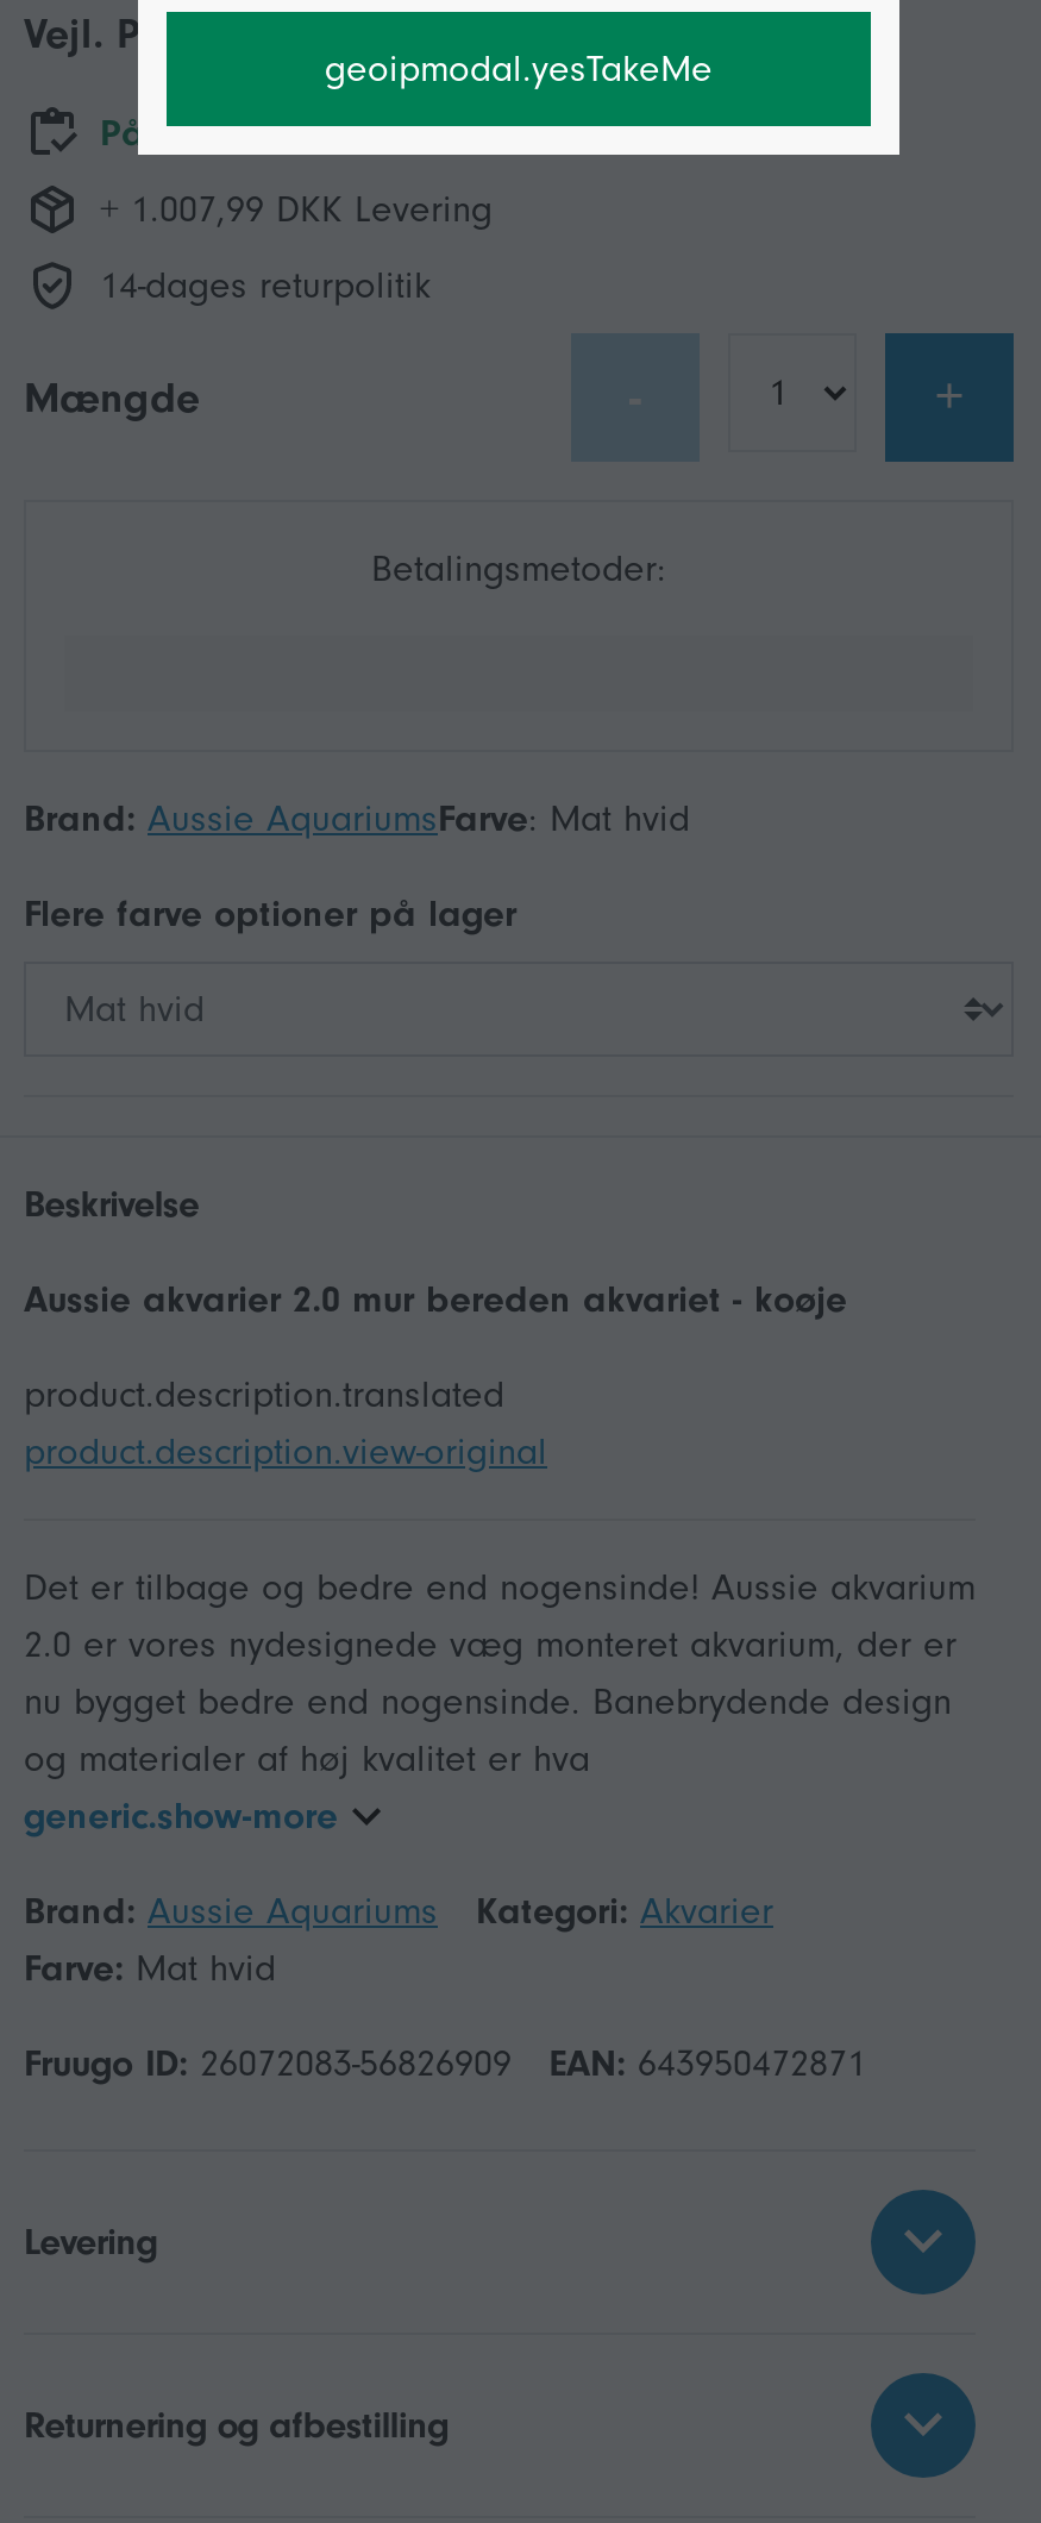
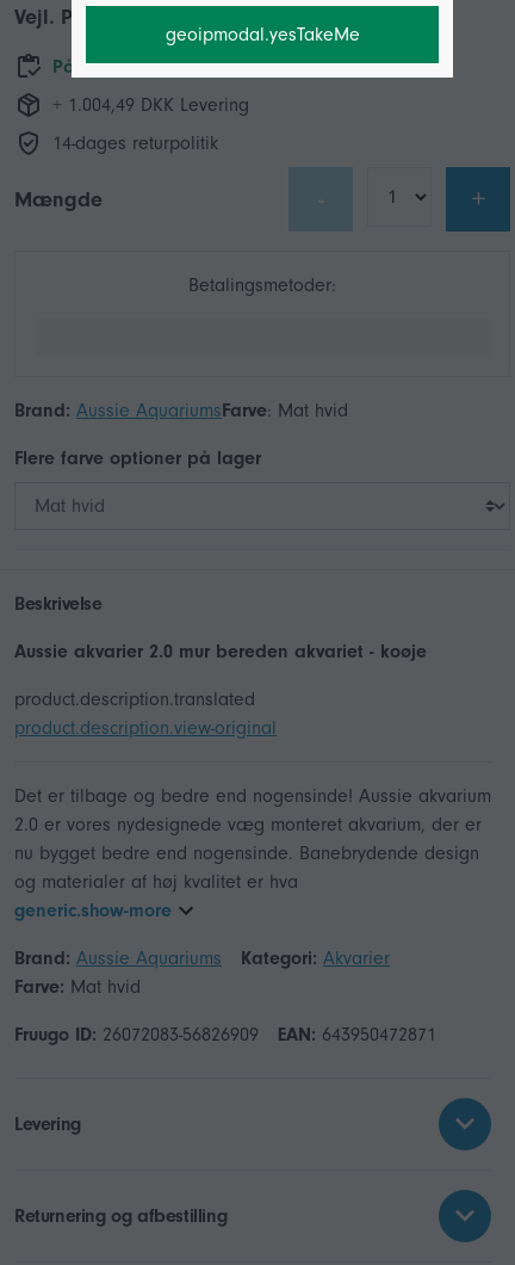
- + 1.007,99 DKK Levering
+ + 1.004,49 DKK Levering
